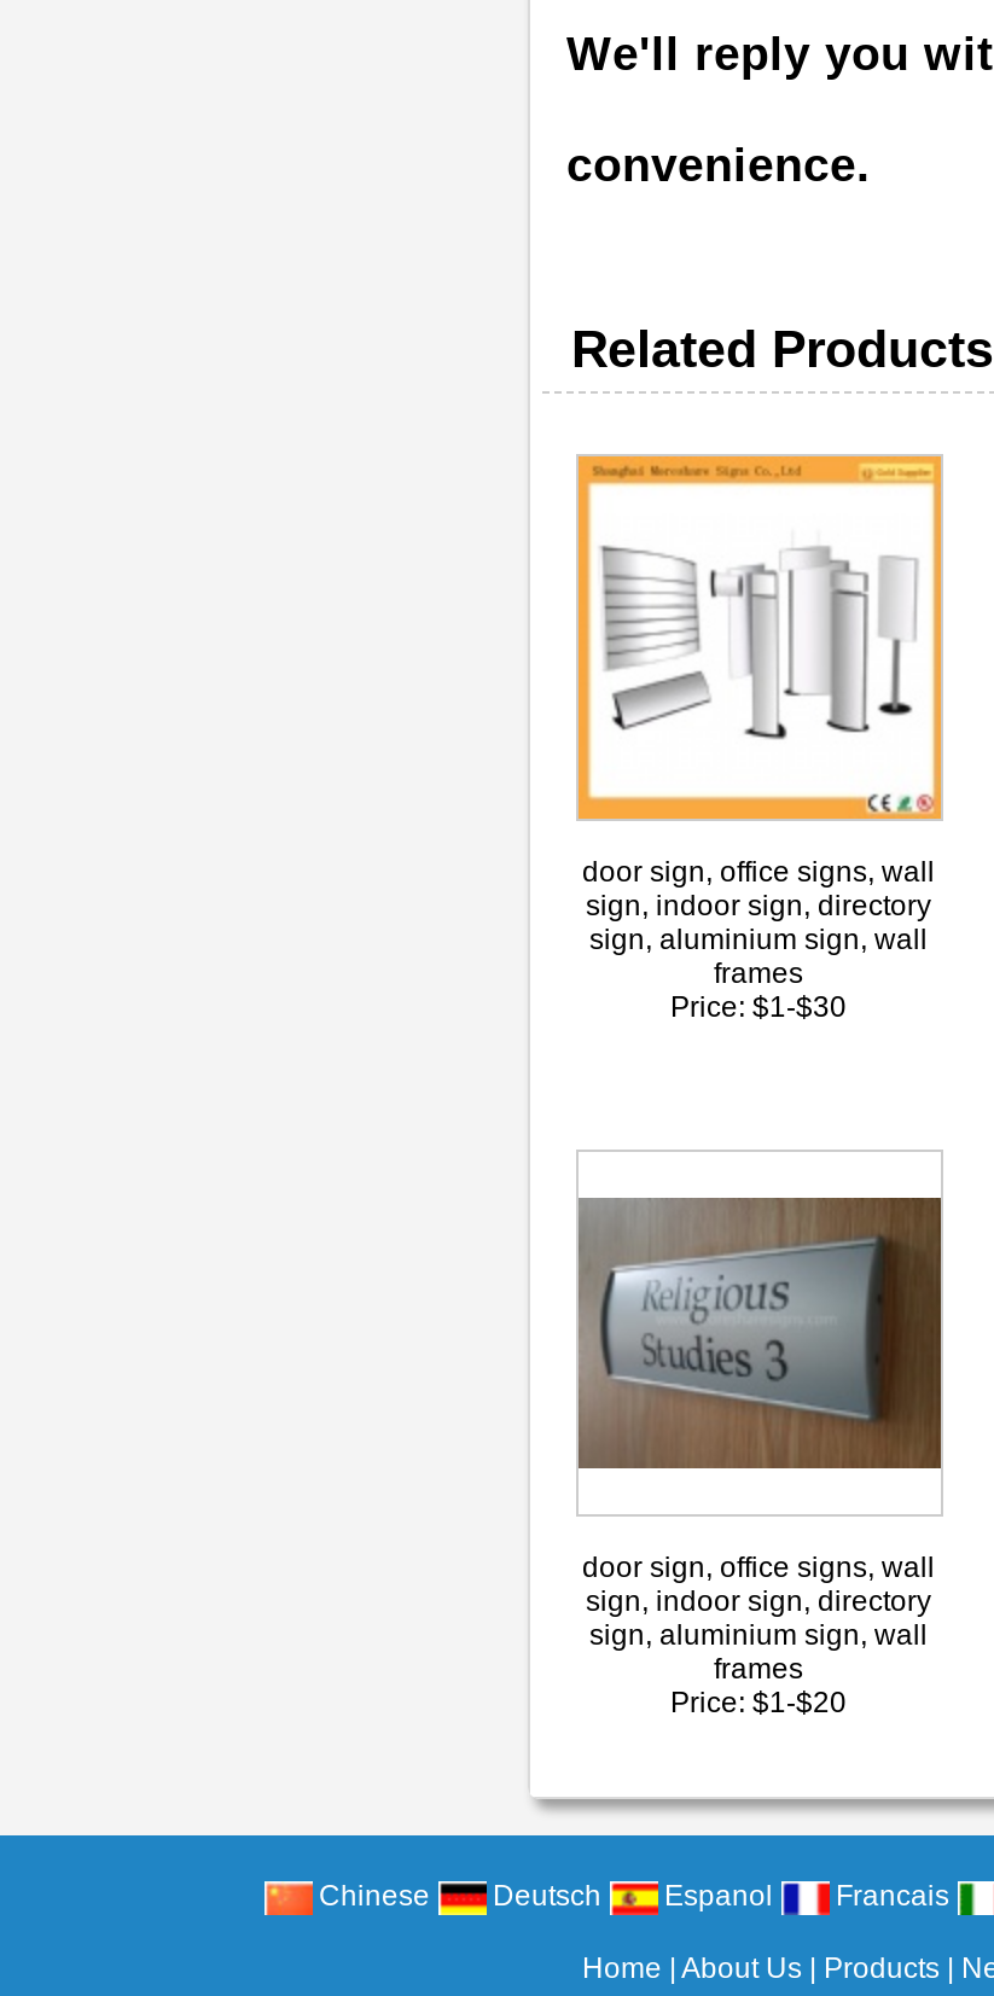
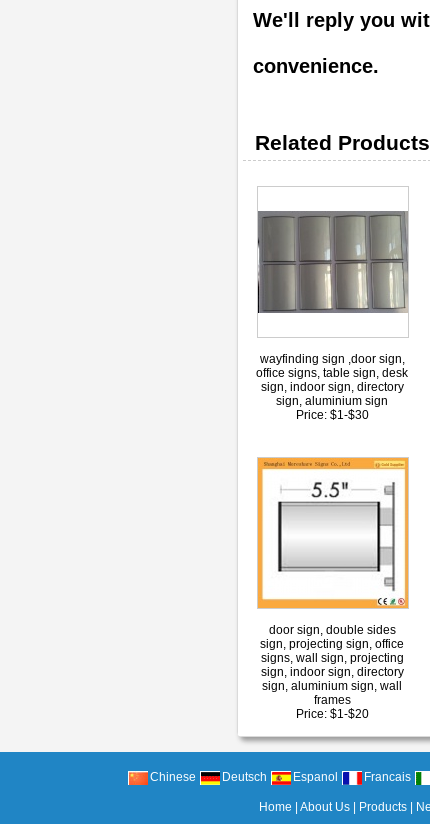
- [image]
- door sign, office signs, wall
+ [image]
+ wayfinding sign ,door sign,
+ office signs, table sign, desk

- sign, aluminium sign, wall
- frames
+ sign, aluminium sign

- [image]
- door sign, office signs, wall
+ [image]
+ door sign, double sides
+ sign, projecting sign, office
+ signs, wall sign, projecting
